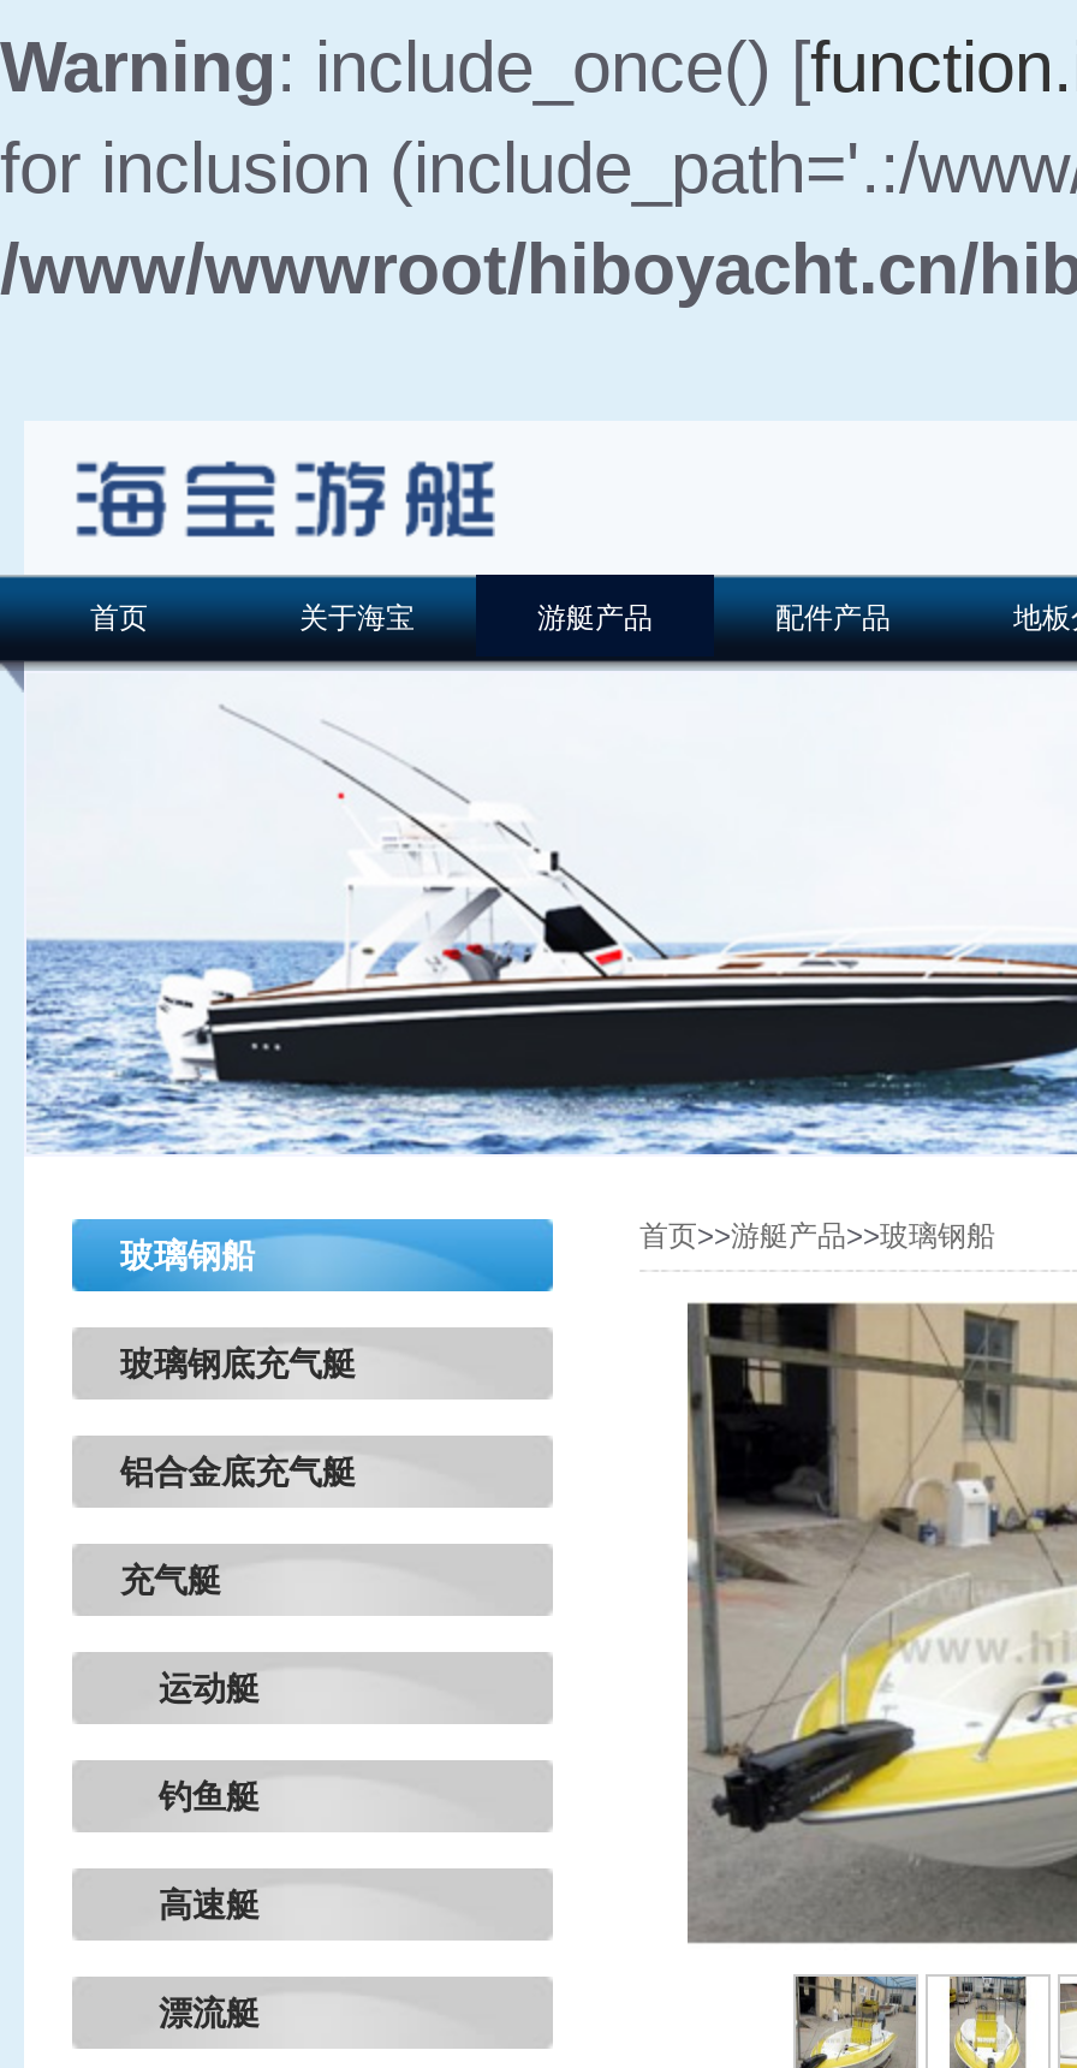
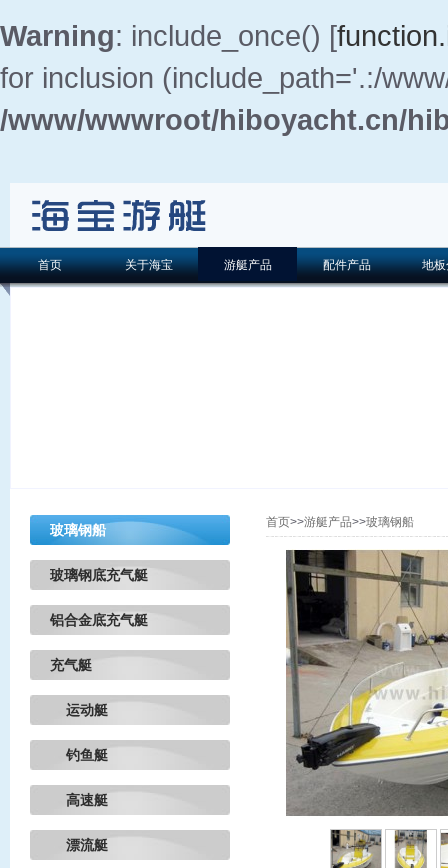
- [image]
